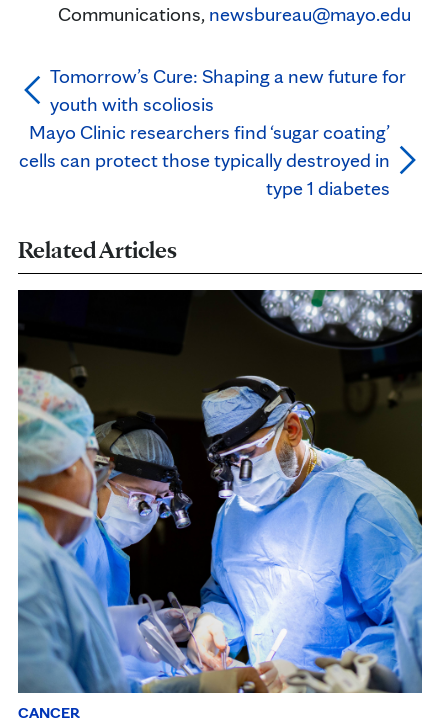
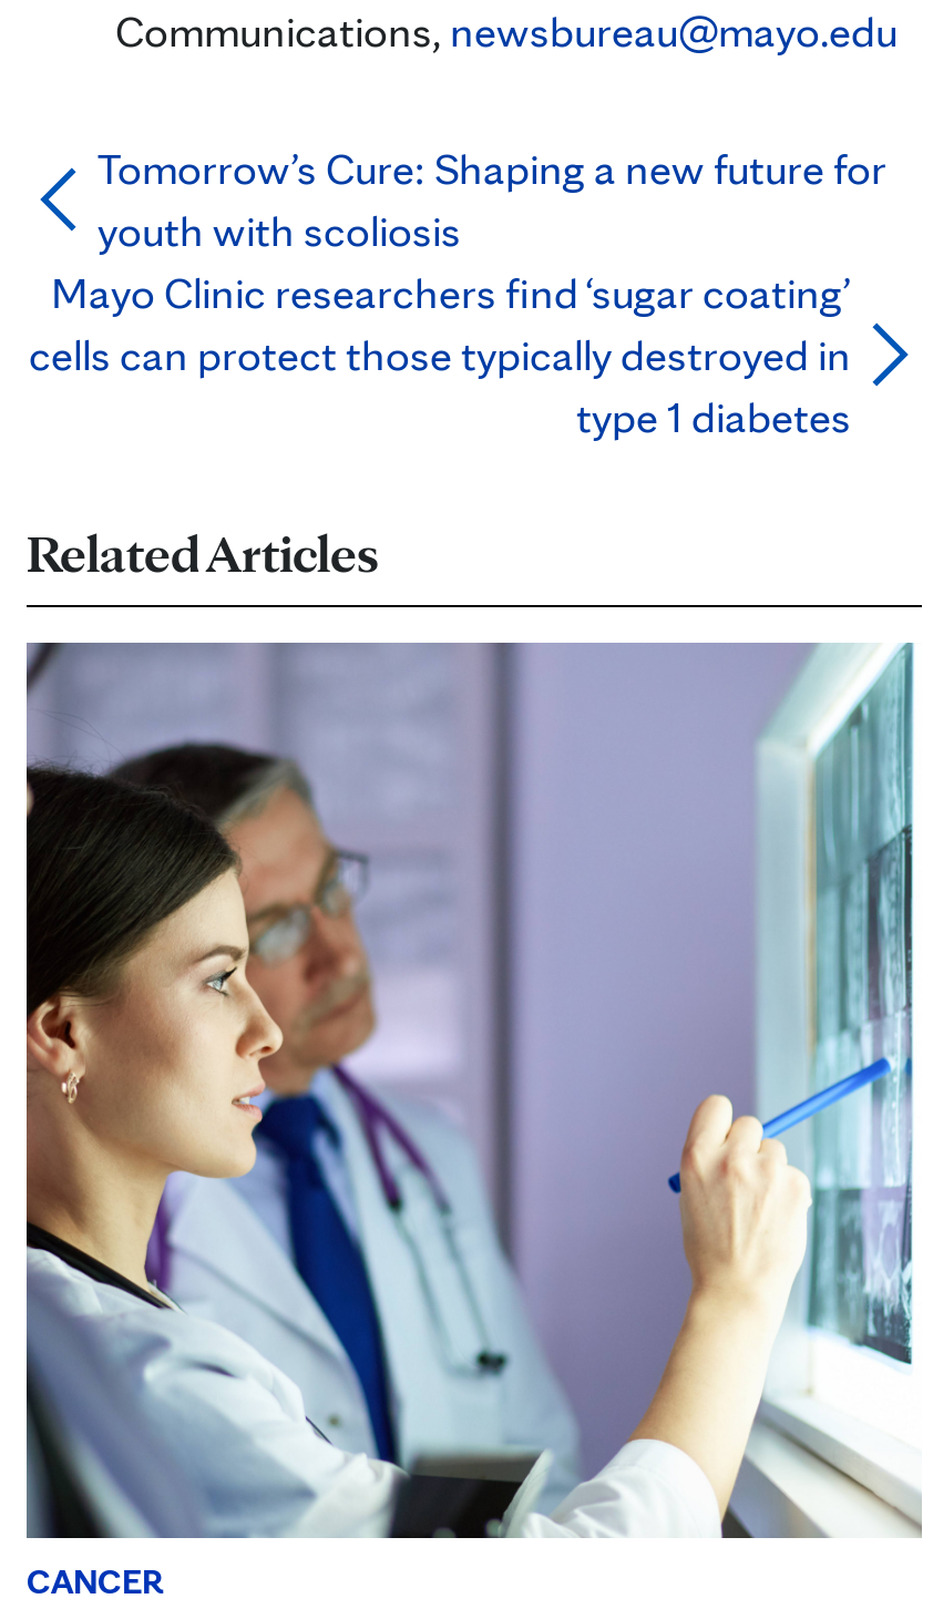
- [image]
+ [image]
